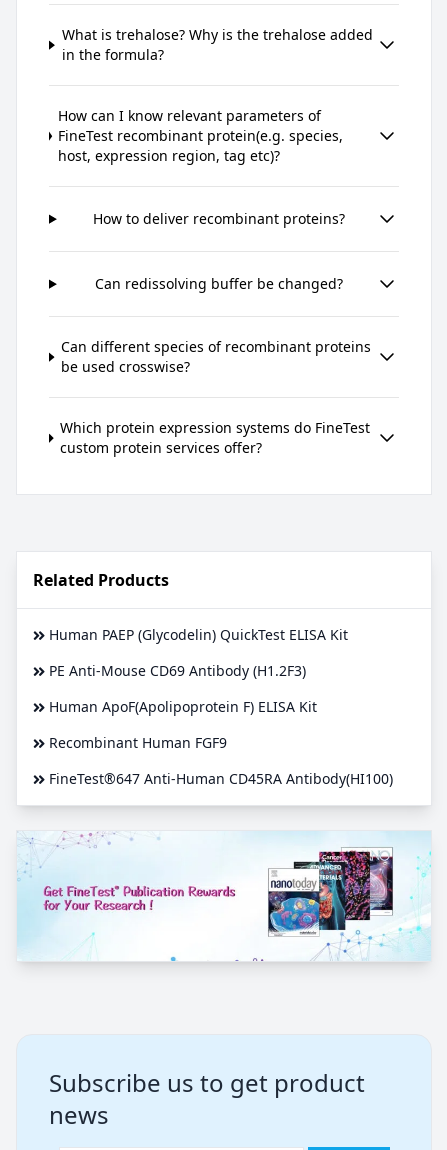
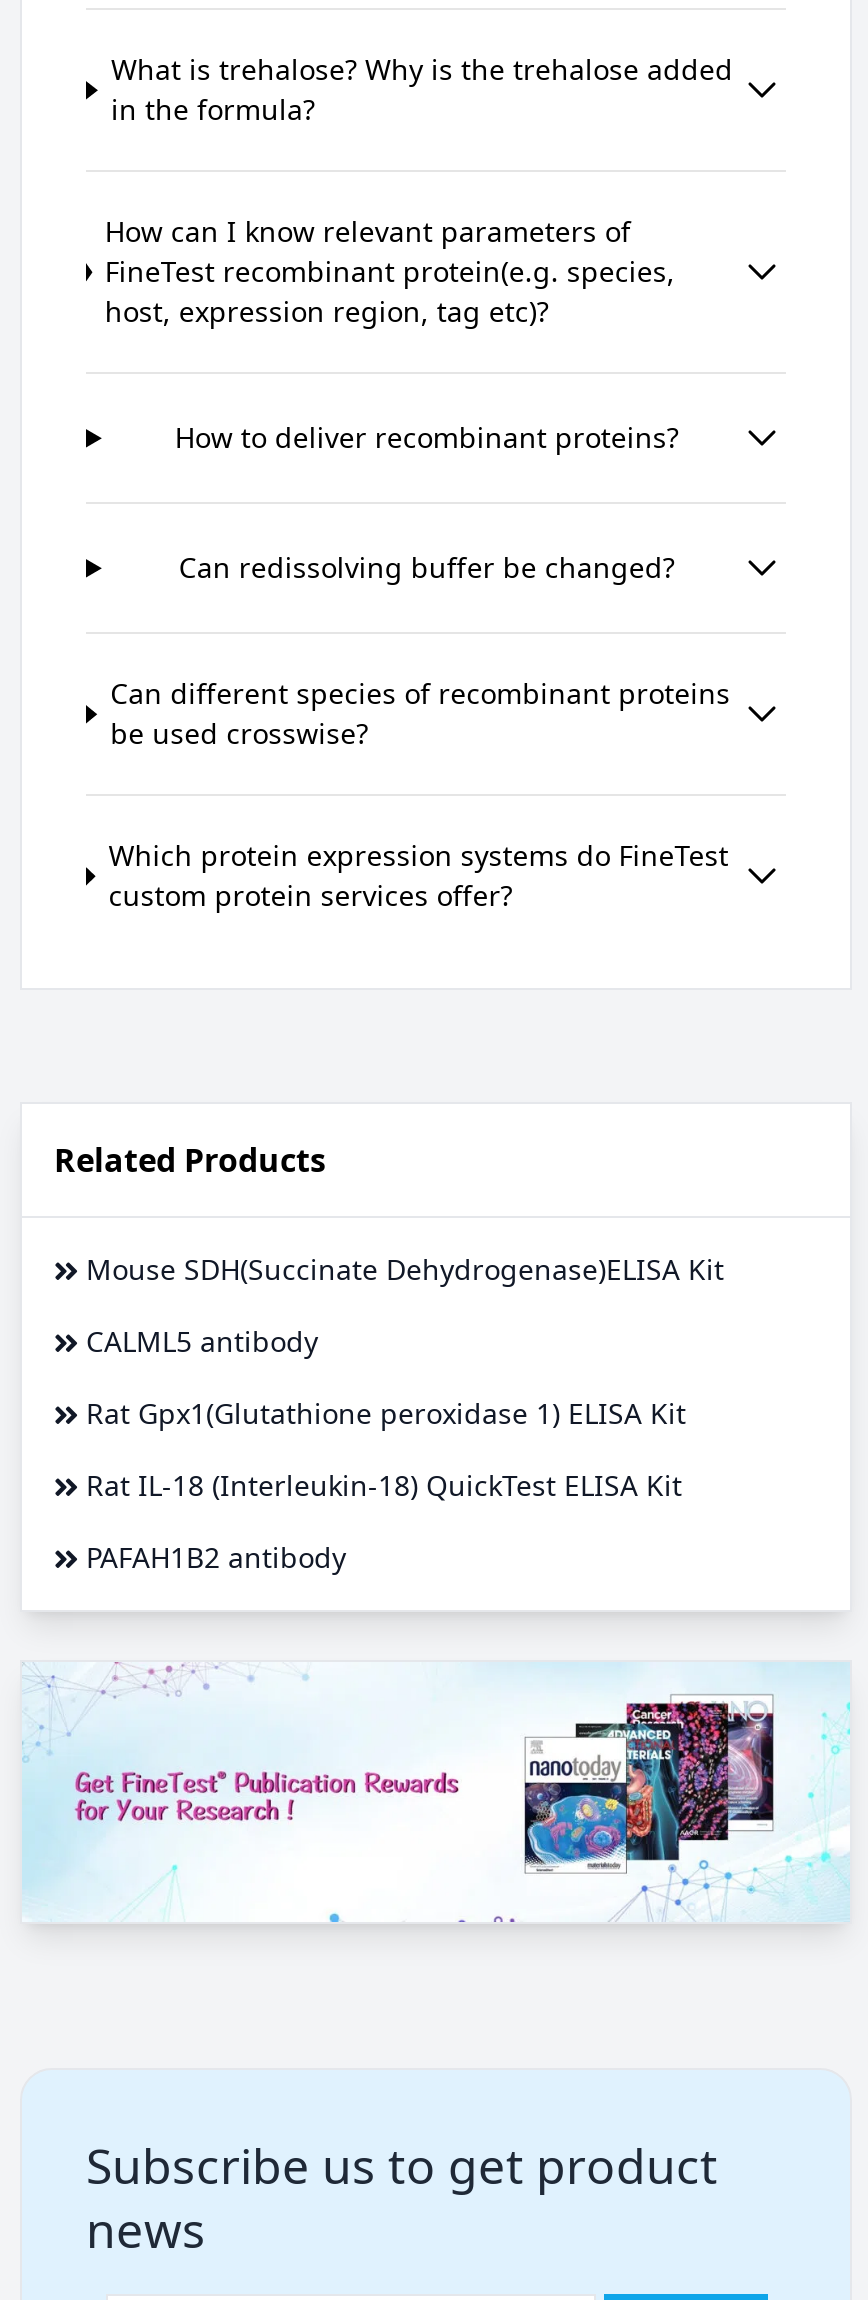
- Human PAEP (Glycodelin) QuickTest ELISA Kit
+ Mouse SDH(Succinate Dehydrogenase)ELISA Kit

- PE Anti-Mouse CD69 Antibody (H1.2F3)
+ CALML5 antibody

- Human ApoF(Apolipoprotein F) ELISA Kit
+ Rat Gpx1(Glutathione peroxidase 1) ELISA Kit

- Recombinant Human FGF9
+ Rat IL-18 (Interleukin-18) QuickTest ELISA Kit

- FineTest®647 Anti-Human CD45RA Antibody(HI100)
+ PAFAH1B2 antibody
